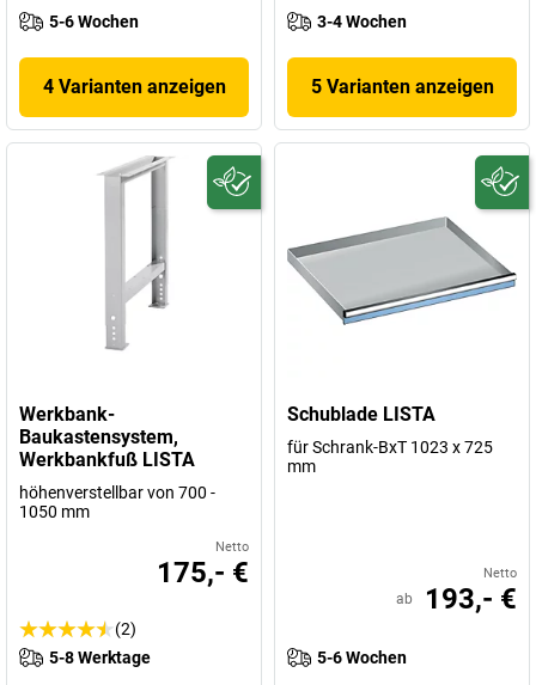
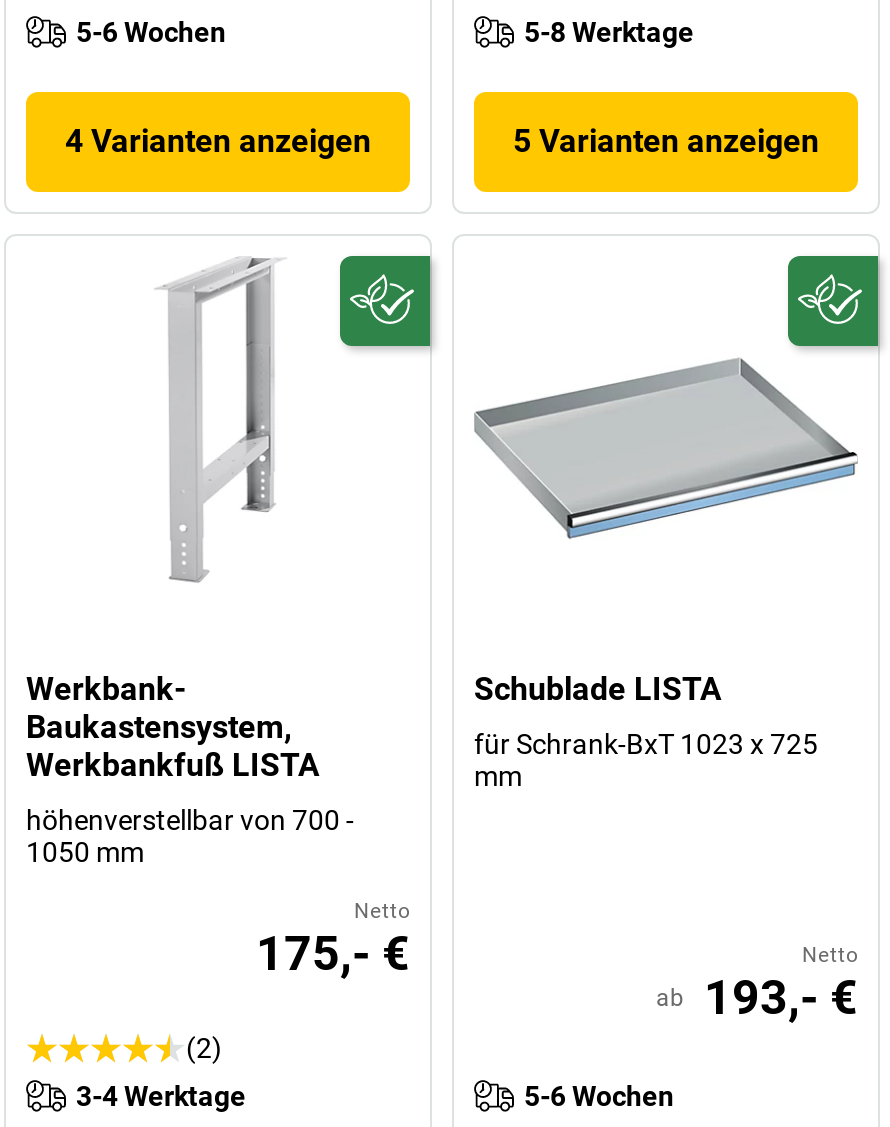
- 3-4 Wochen
+ 5-8 Werktage

- 5-8 Werktage
+ 3-4 Werktage
